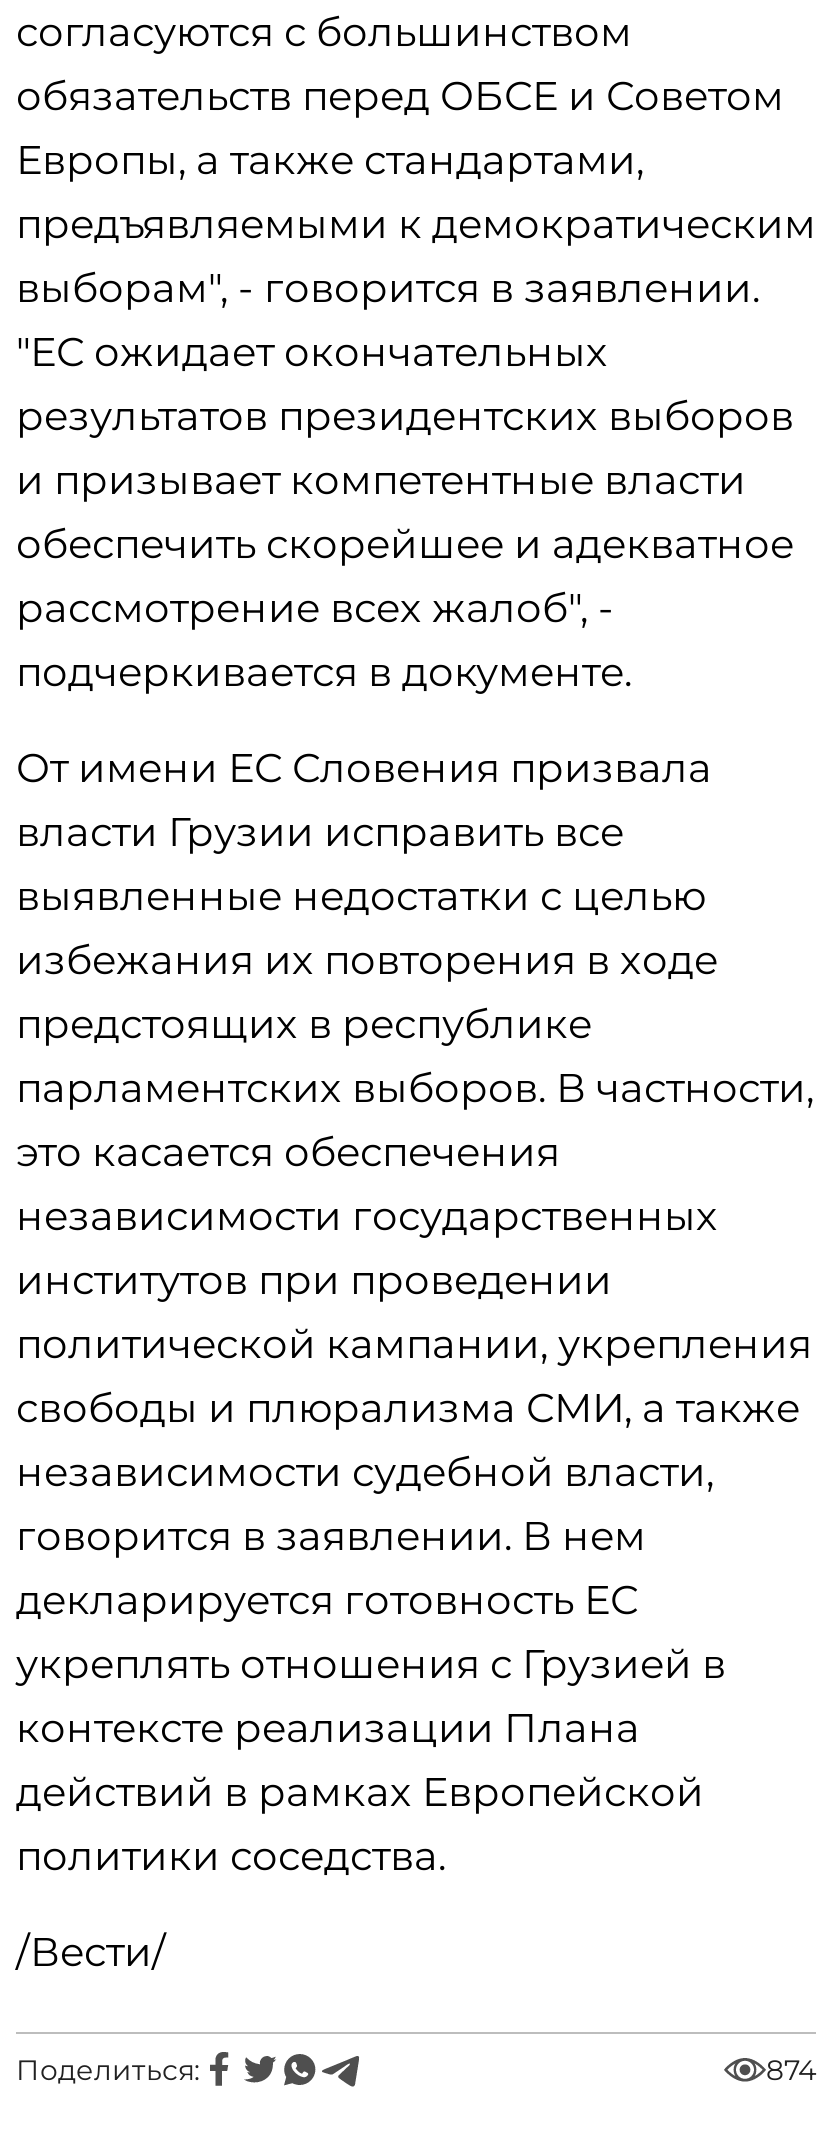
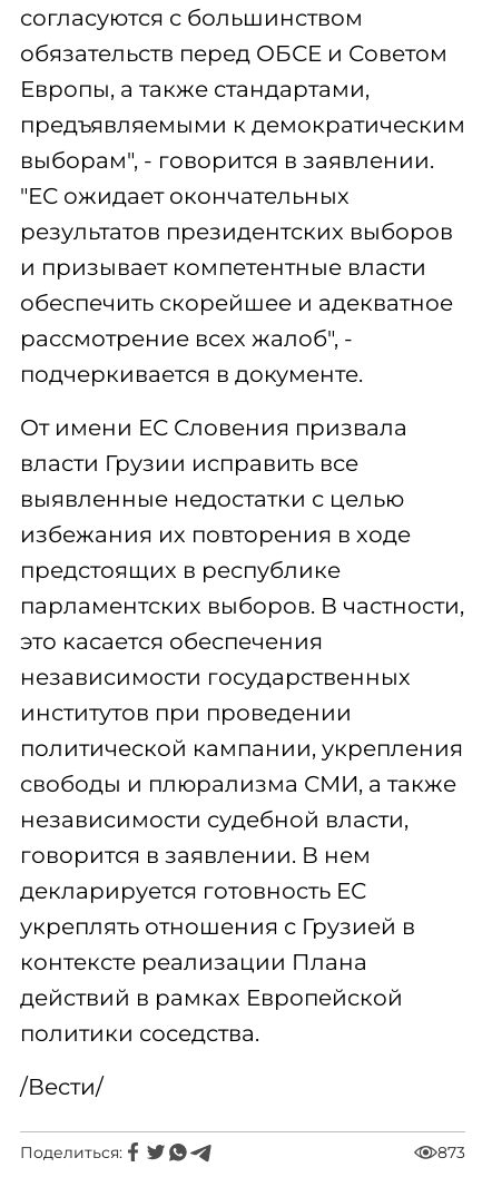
- 874
+ 873
